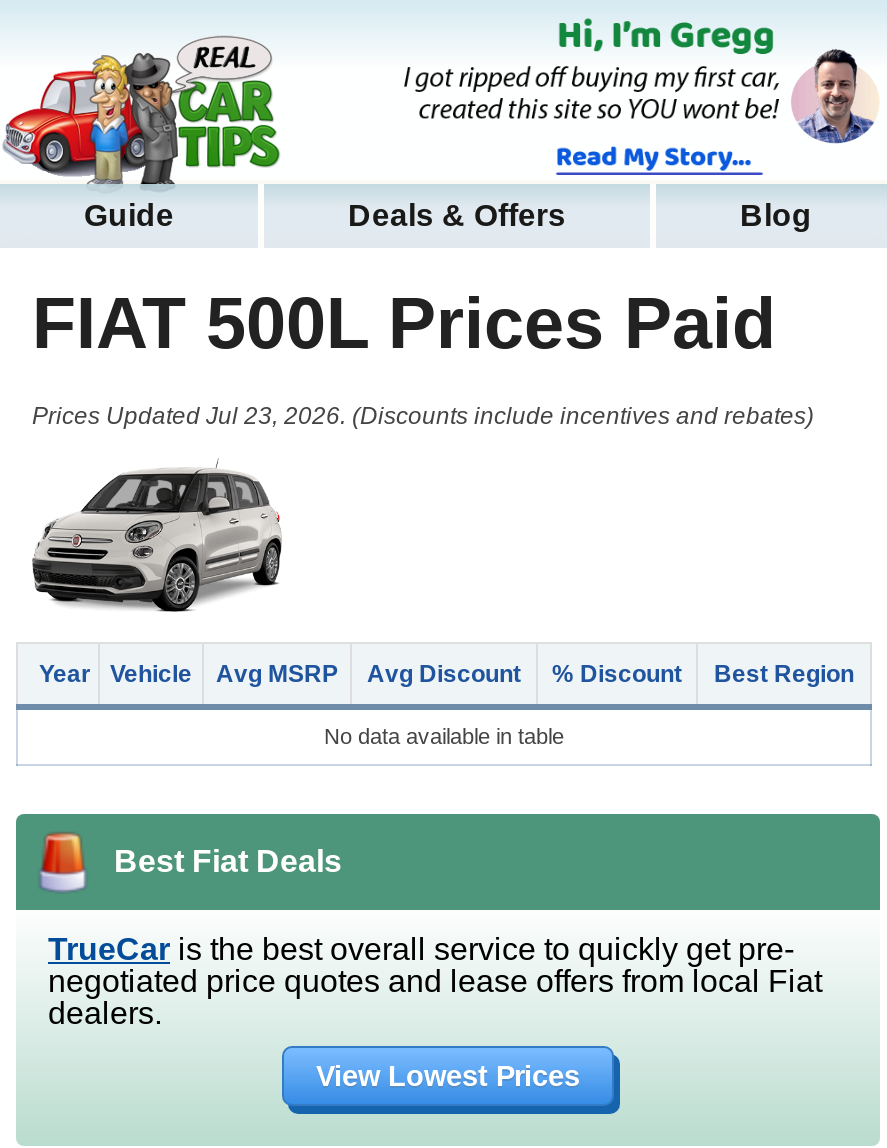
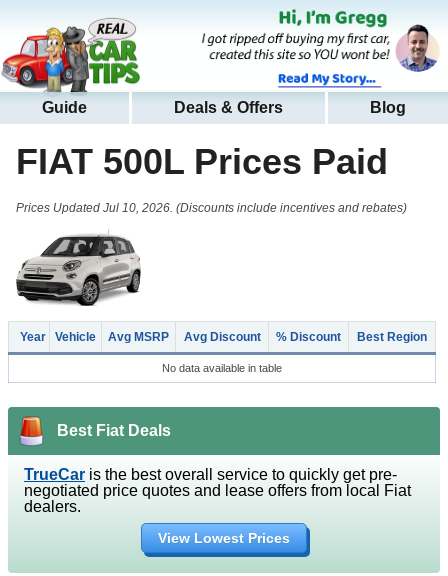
- Prices Updated Jul 23, 2026. (Discounts include incentives and rebates)
+ Prices Updated Jul 10, 2026. (Discounts include incentives and rebates)
